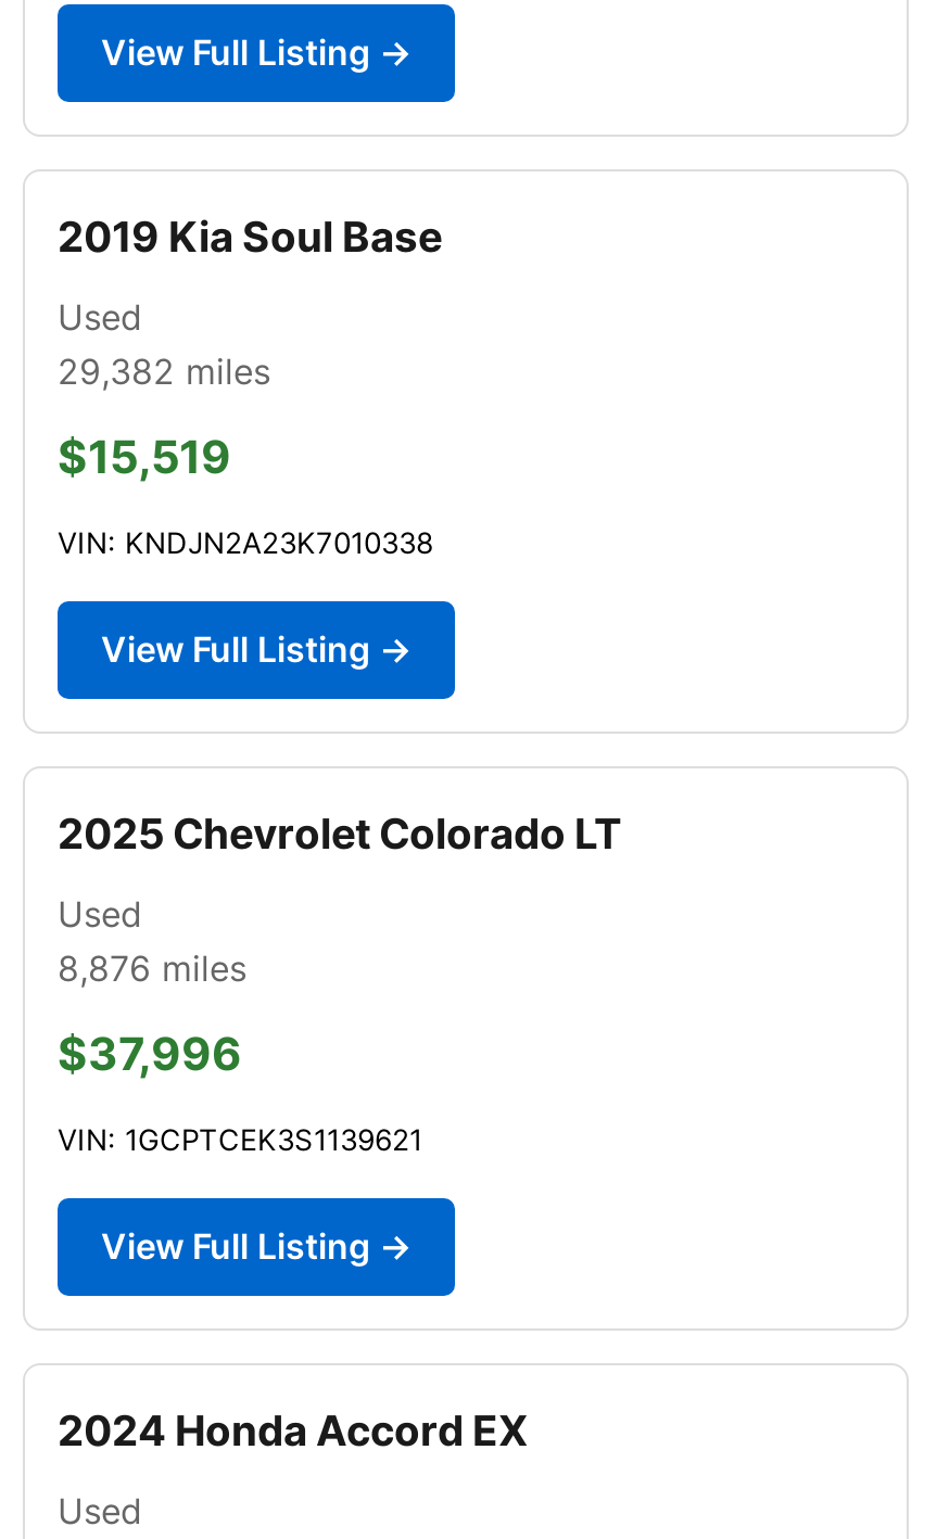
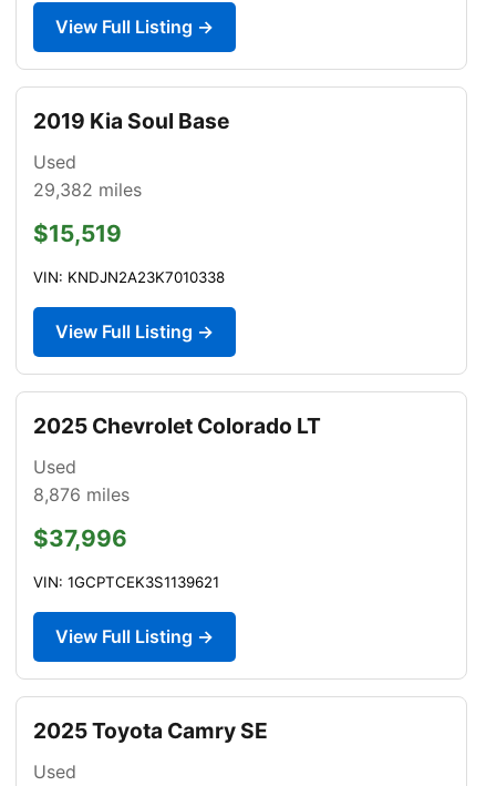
- 2024 Honda Accord EX
+ 2025 Toyota Camry SE
